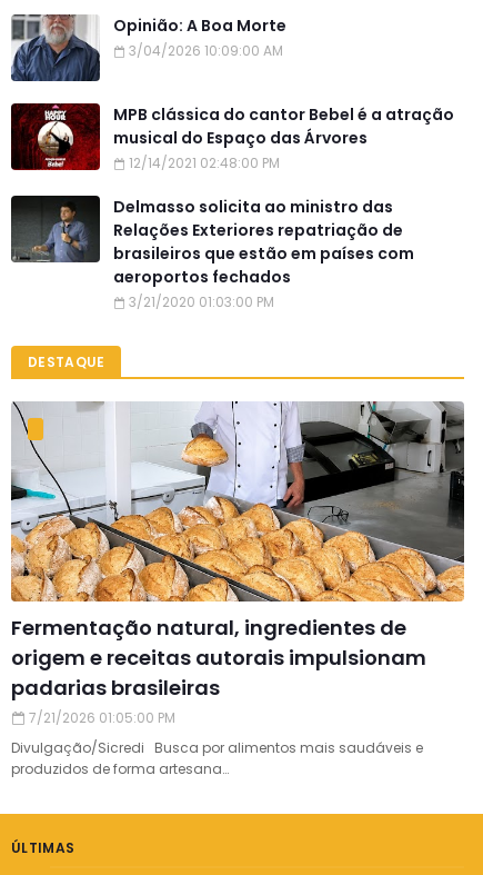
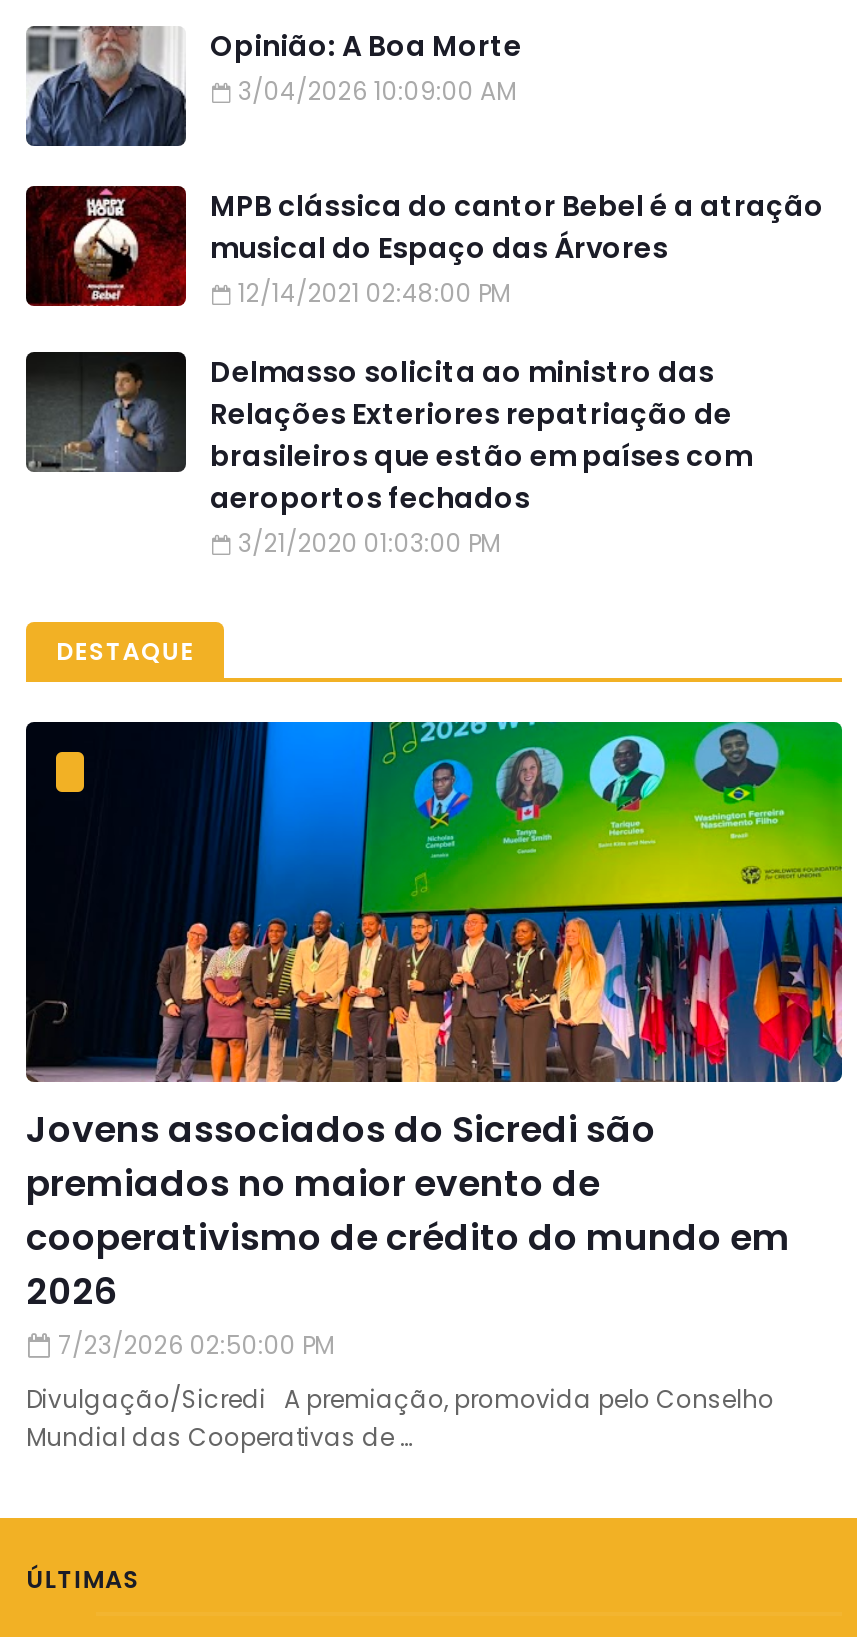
- [image]
- Fermentação natural, ingredientes de
- origem e receitas autorais impulsionam
- padarias brasileiras
- 7/21/2026 01:05:00 PM
+ [image]
+ Jovens associados do Sicredi são
+ premiados no maior evento de
+ cooperativismo de crédito do mundo em
+ 2026
+ 7/23/2026 02:50:00 PM

- Divulgação/Sicredi Busca por alimentos mais saudáveis e
- produzidos de forma artesana…
+ Divulgação/Sicredi A premiação, promovida pelo Conselho
+ Mundial das Cooperativas de …
